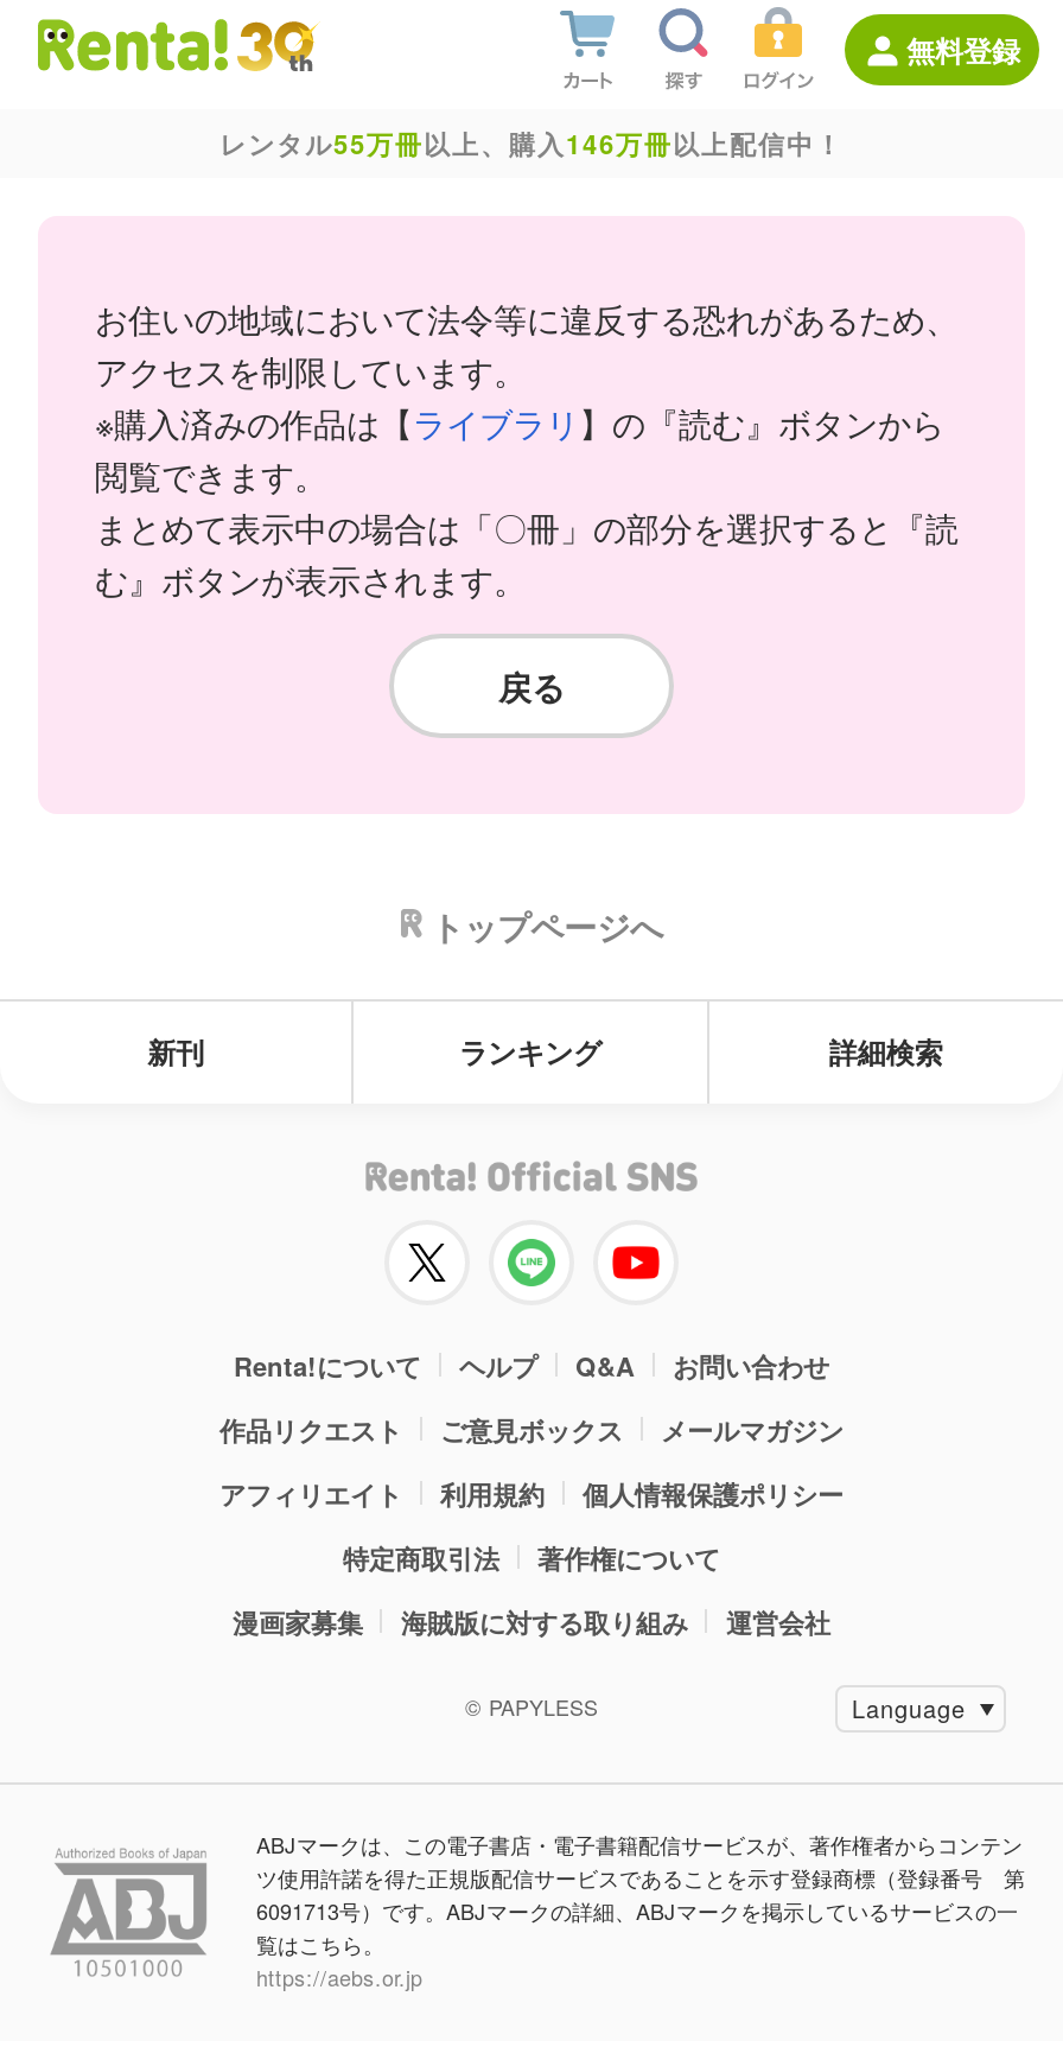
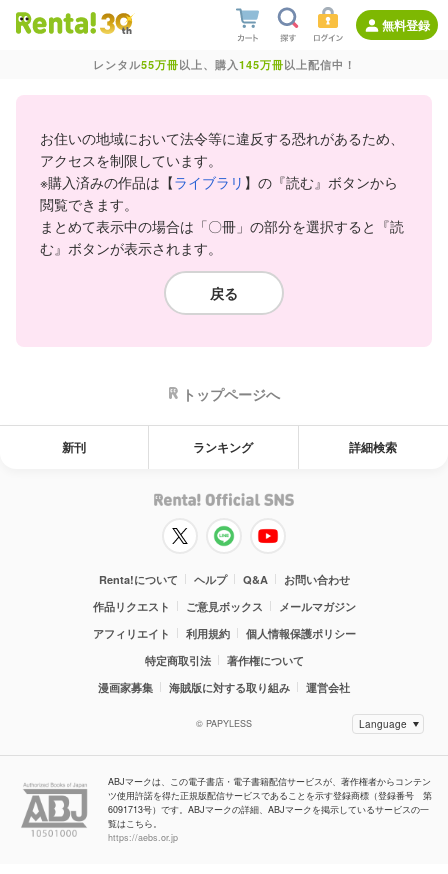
- レンタル55万冊以上、購入146万冊以上配信中！
+ レンタル55万冊以上、購入145万冊以上配信中！
